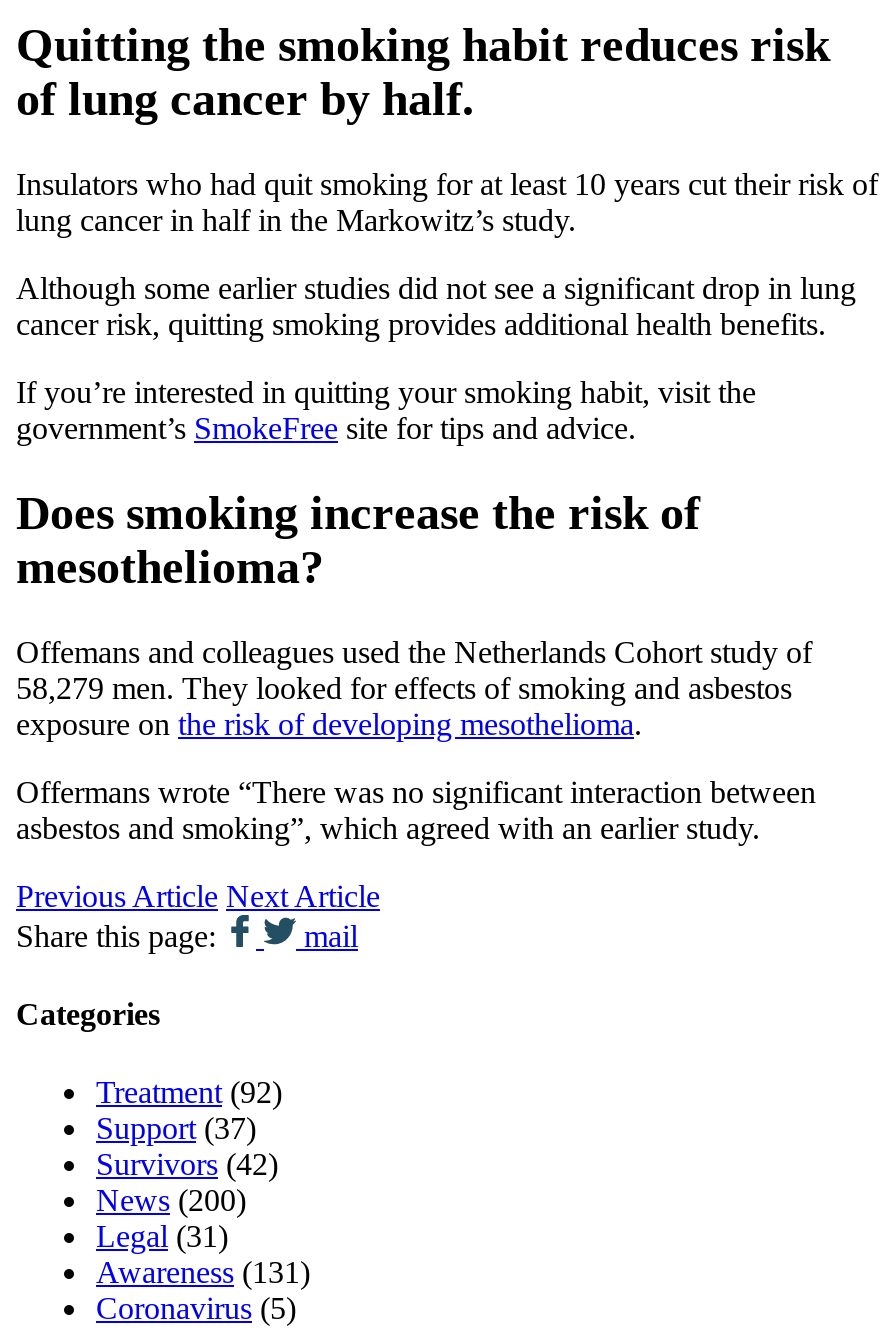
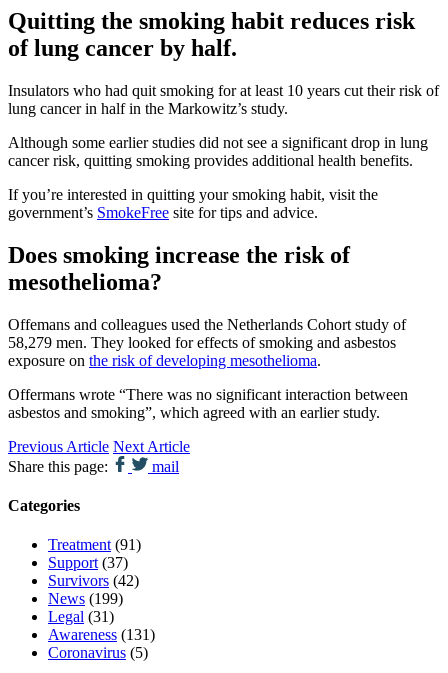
- Treatment (92)
+ Treatment (91)

- News (200)
+ News (199)
